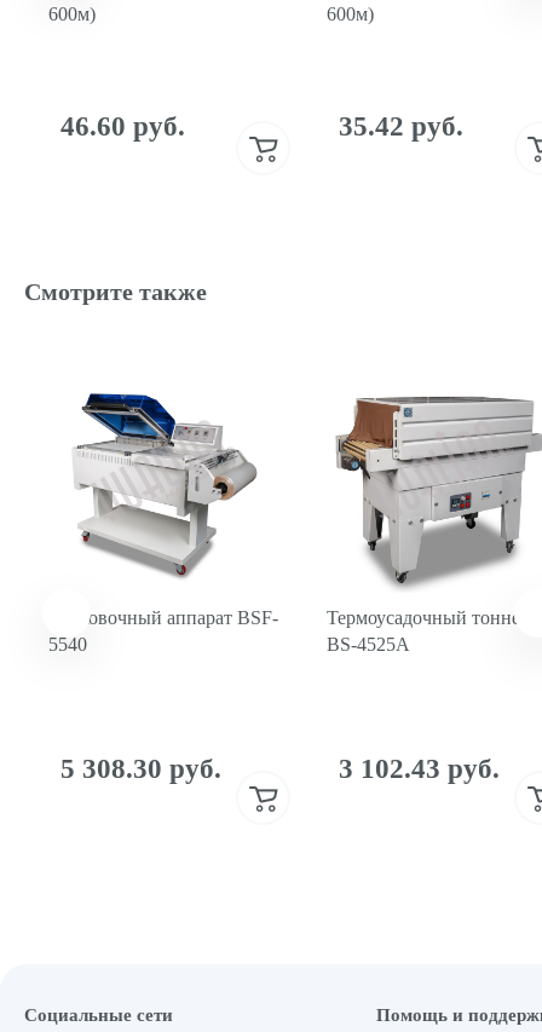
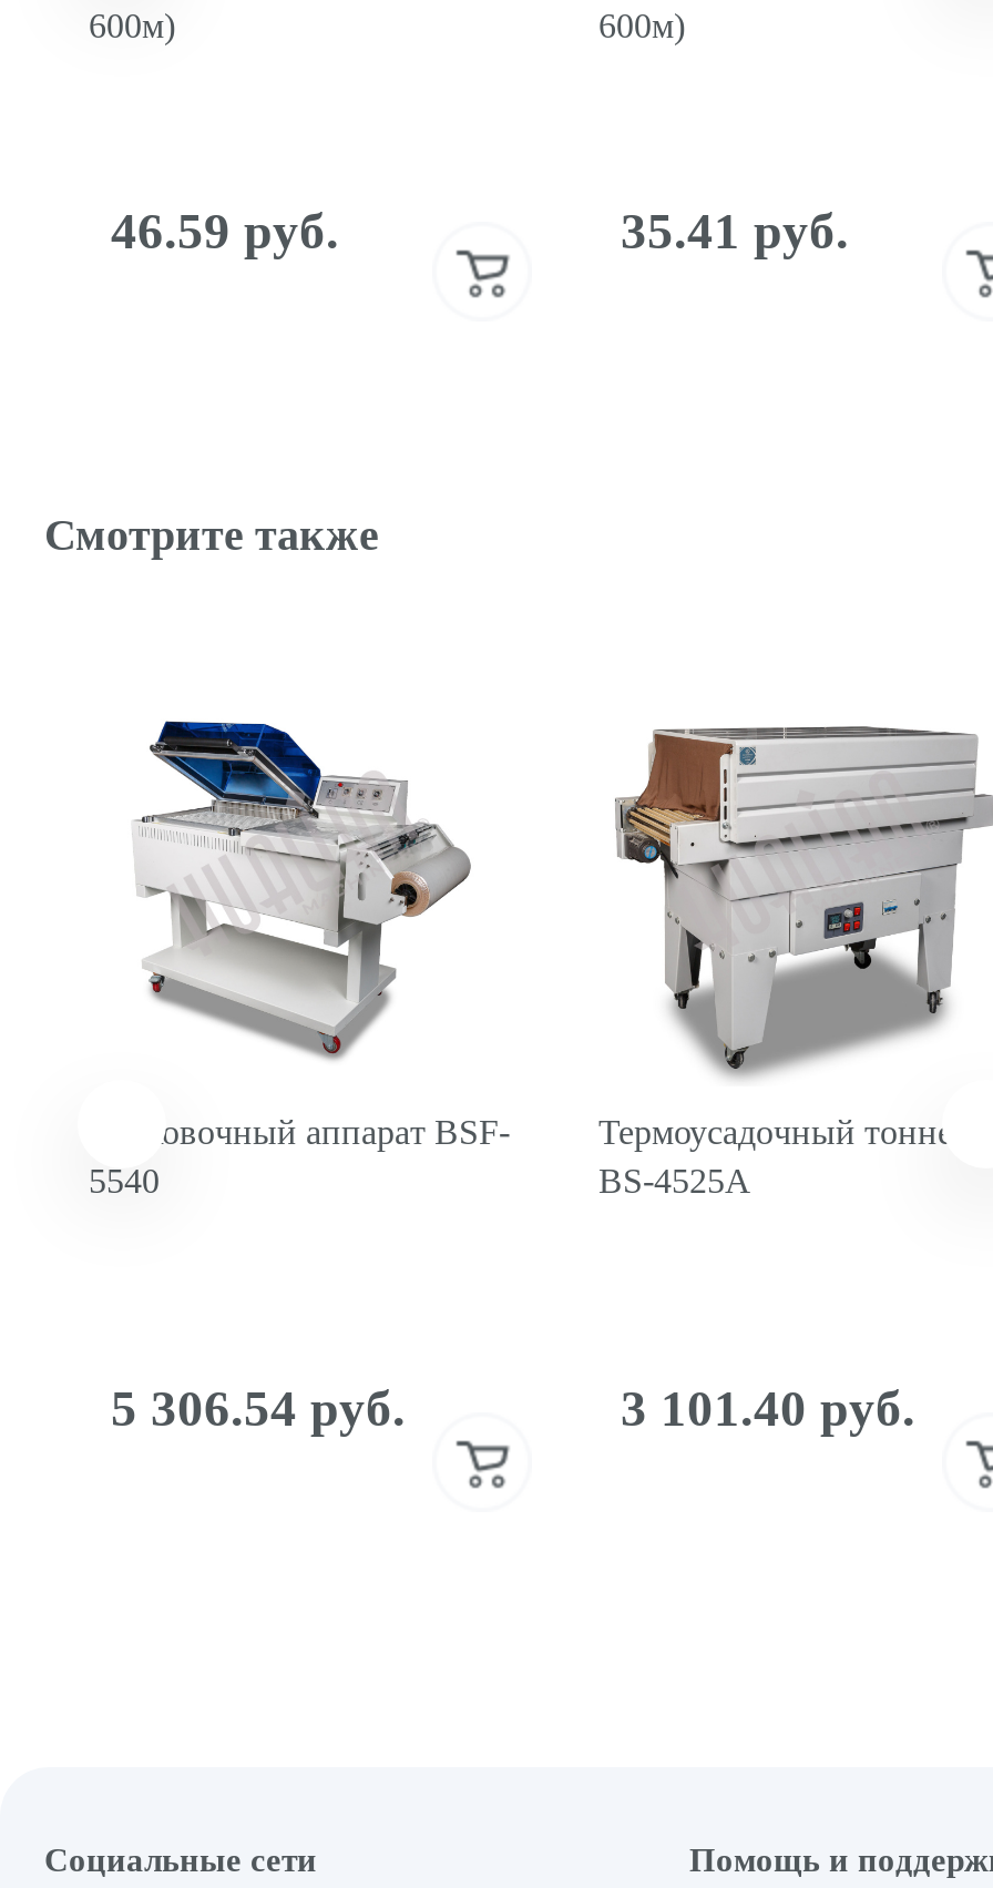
- 46.60 руб.
+ 46.59 руб.

- 35.42 руб.
+ 35.41 руб.

- 5 308.30 руб.
+ 5 306.54 руб.

- 3 102.43 руб.
+ 3 101.40 руб.
